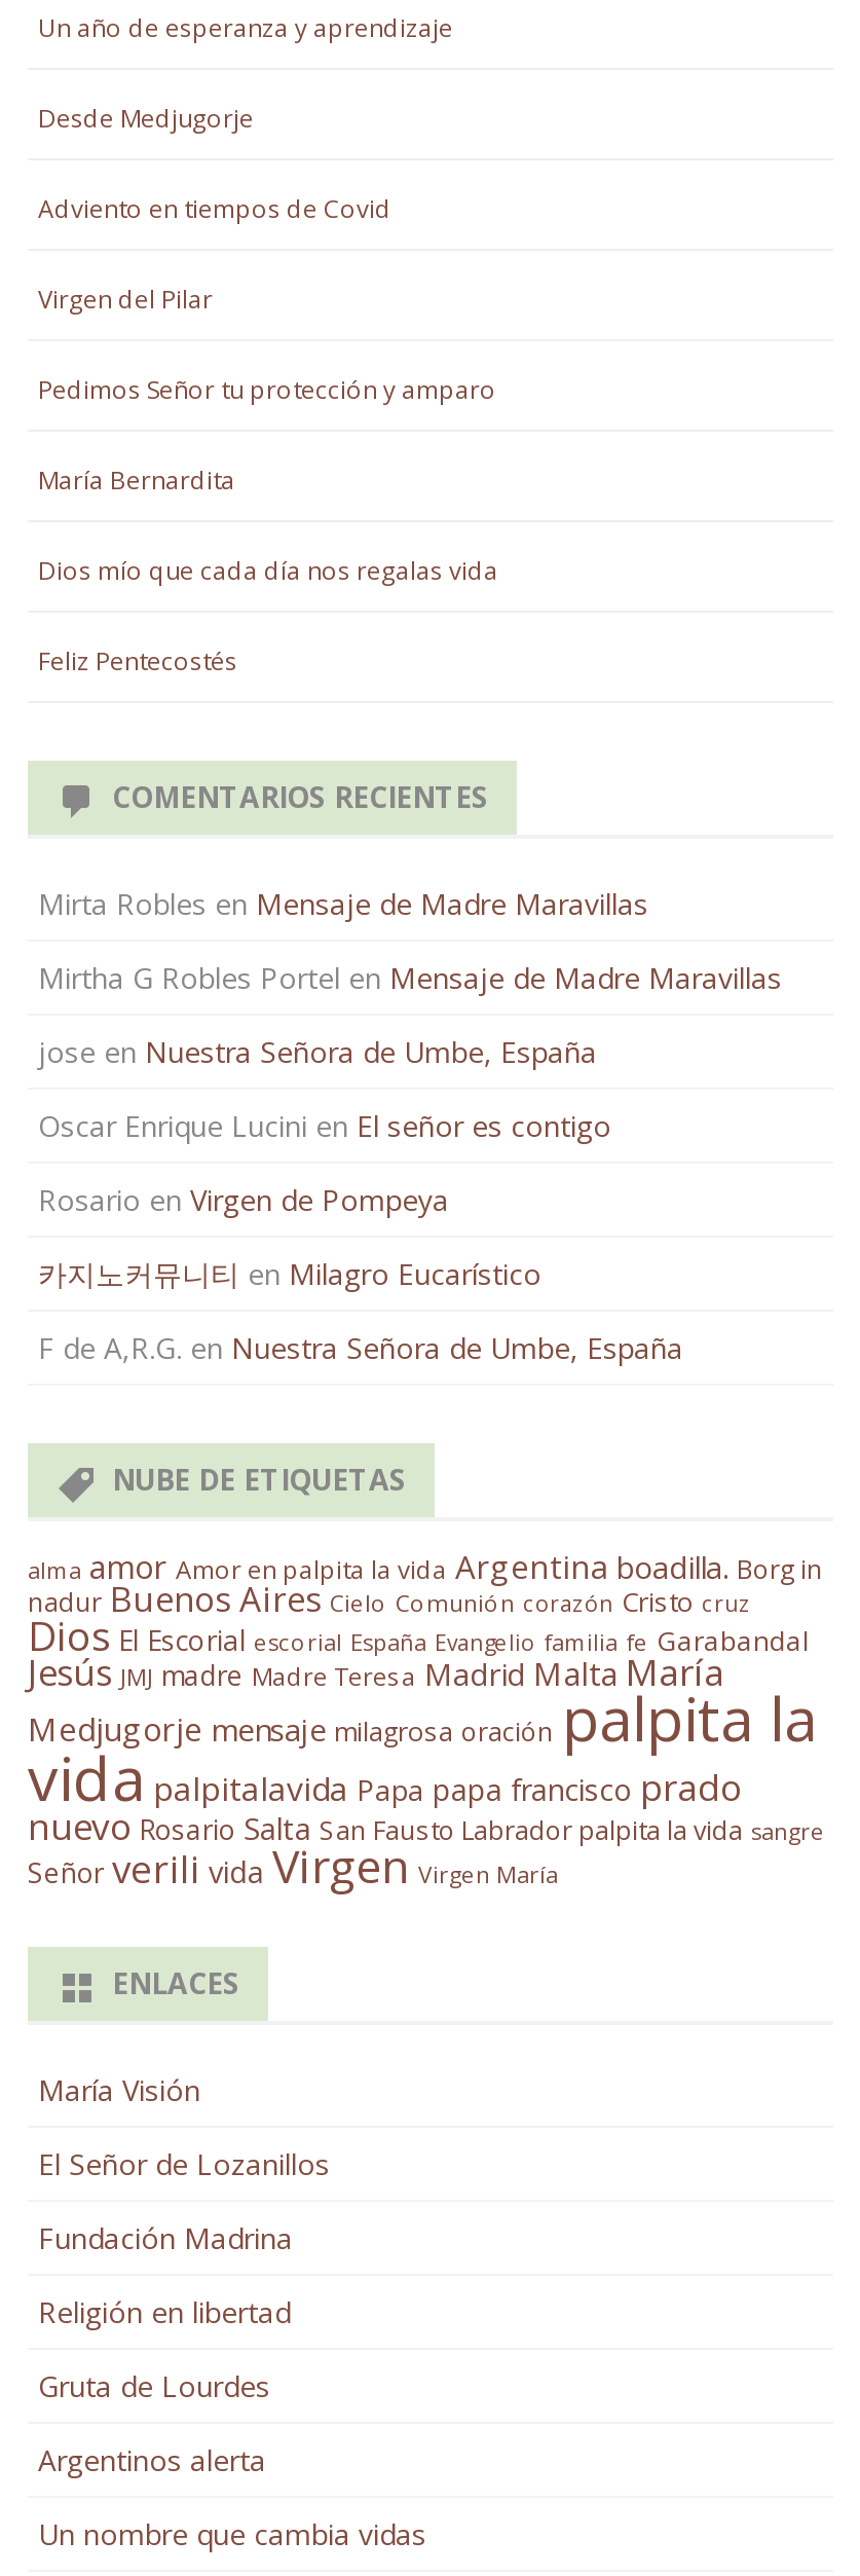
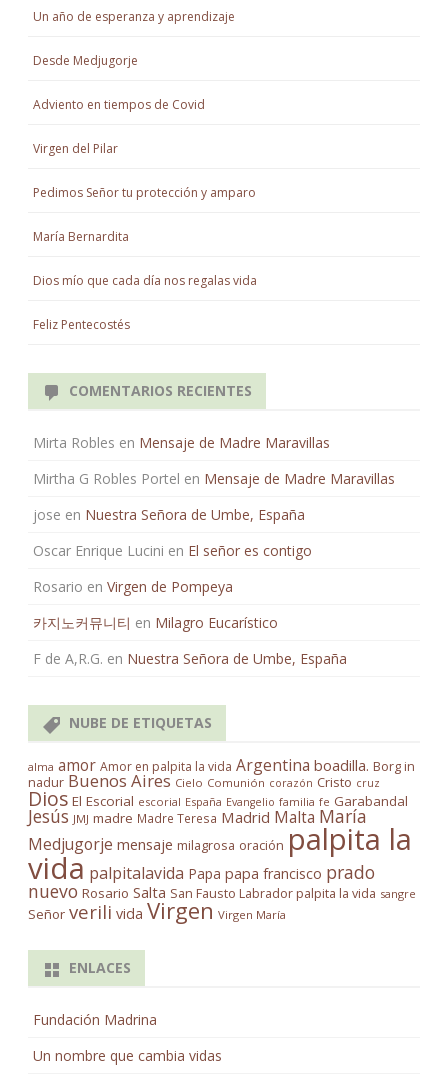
- María Visión
- El Señor de Lozanillos

- Religión en libertad
- Gruta de Lourdes
- Argentinos alerta
